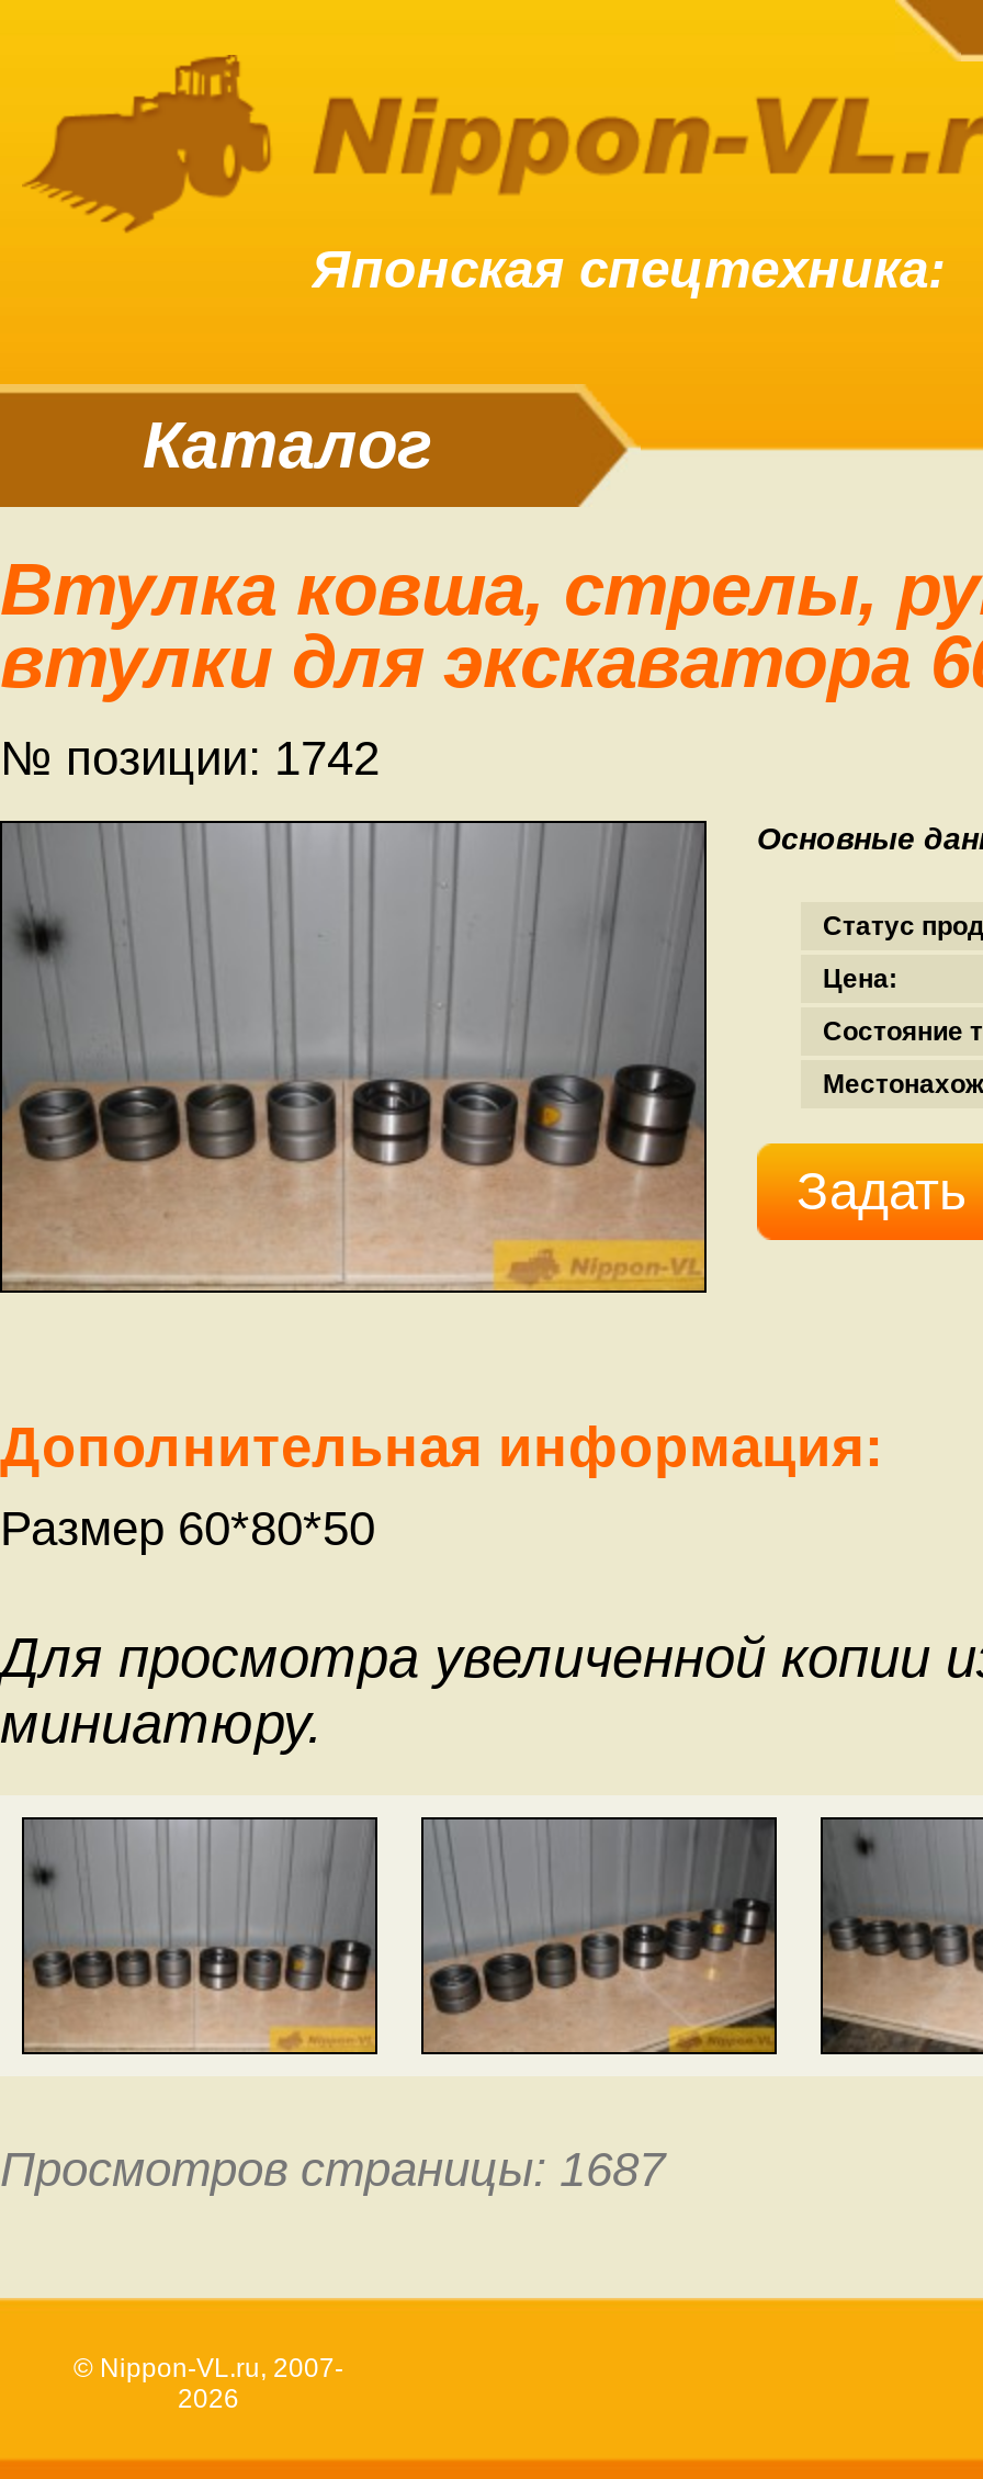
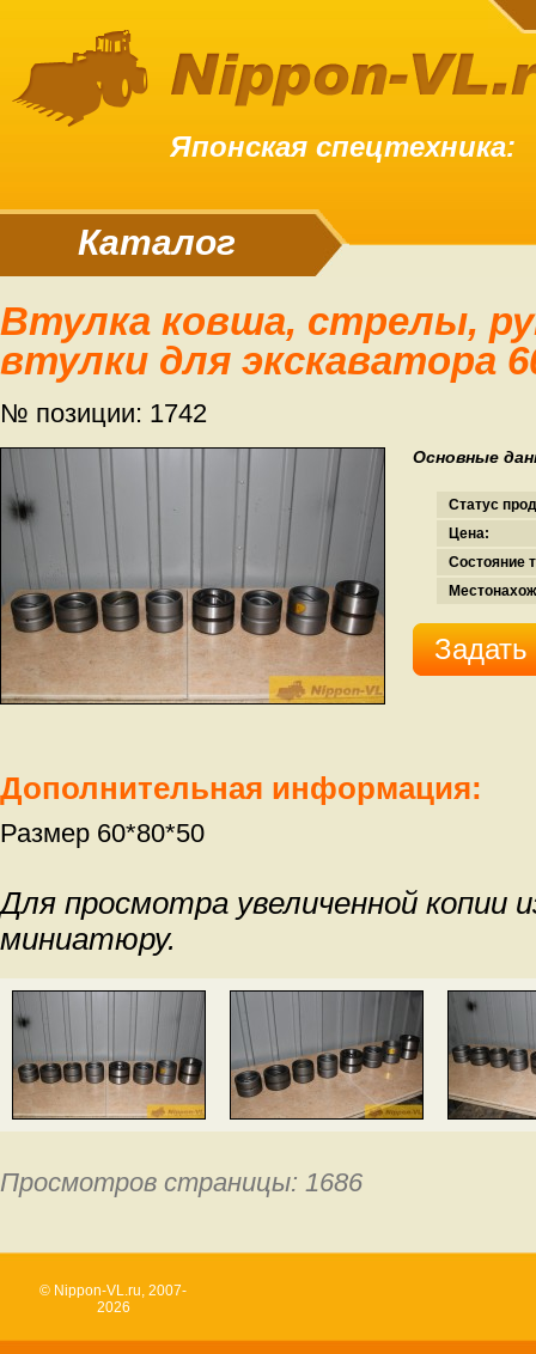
- Просмотров страницы: 1687
+ Просмотров страницы: 1686
